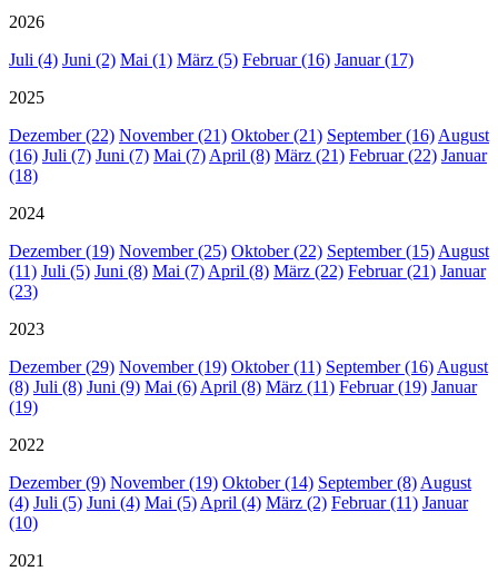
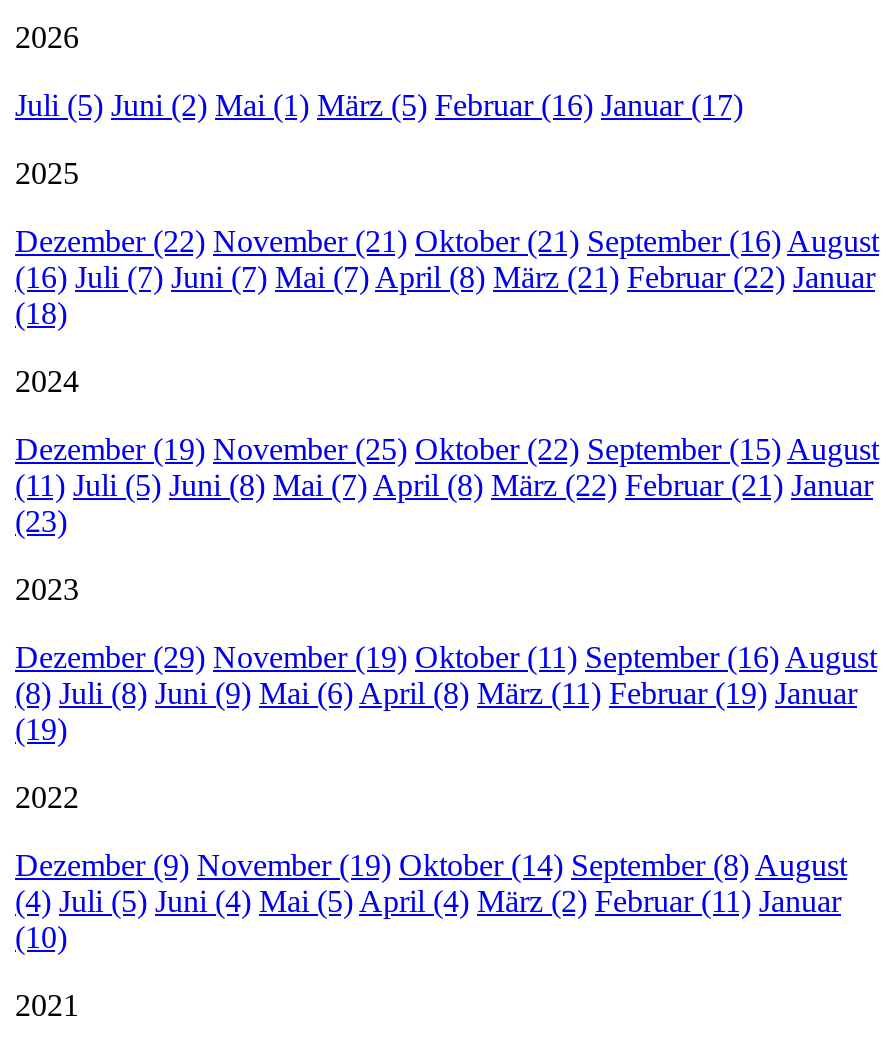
- Juli (4) Juni (2) Mai (1) März (5) Februar (16) Januar (17)
+ Juli (5) Juni (2) Mai (1) März (5) Februar (16) Januar (17)
